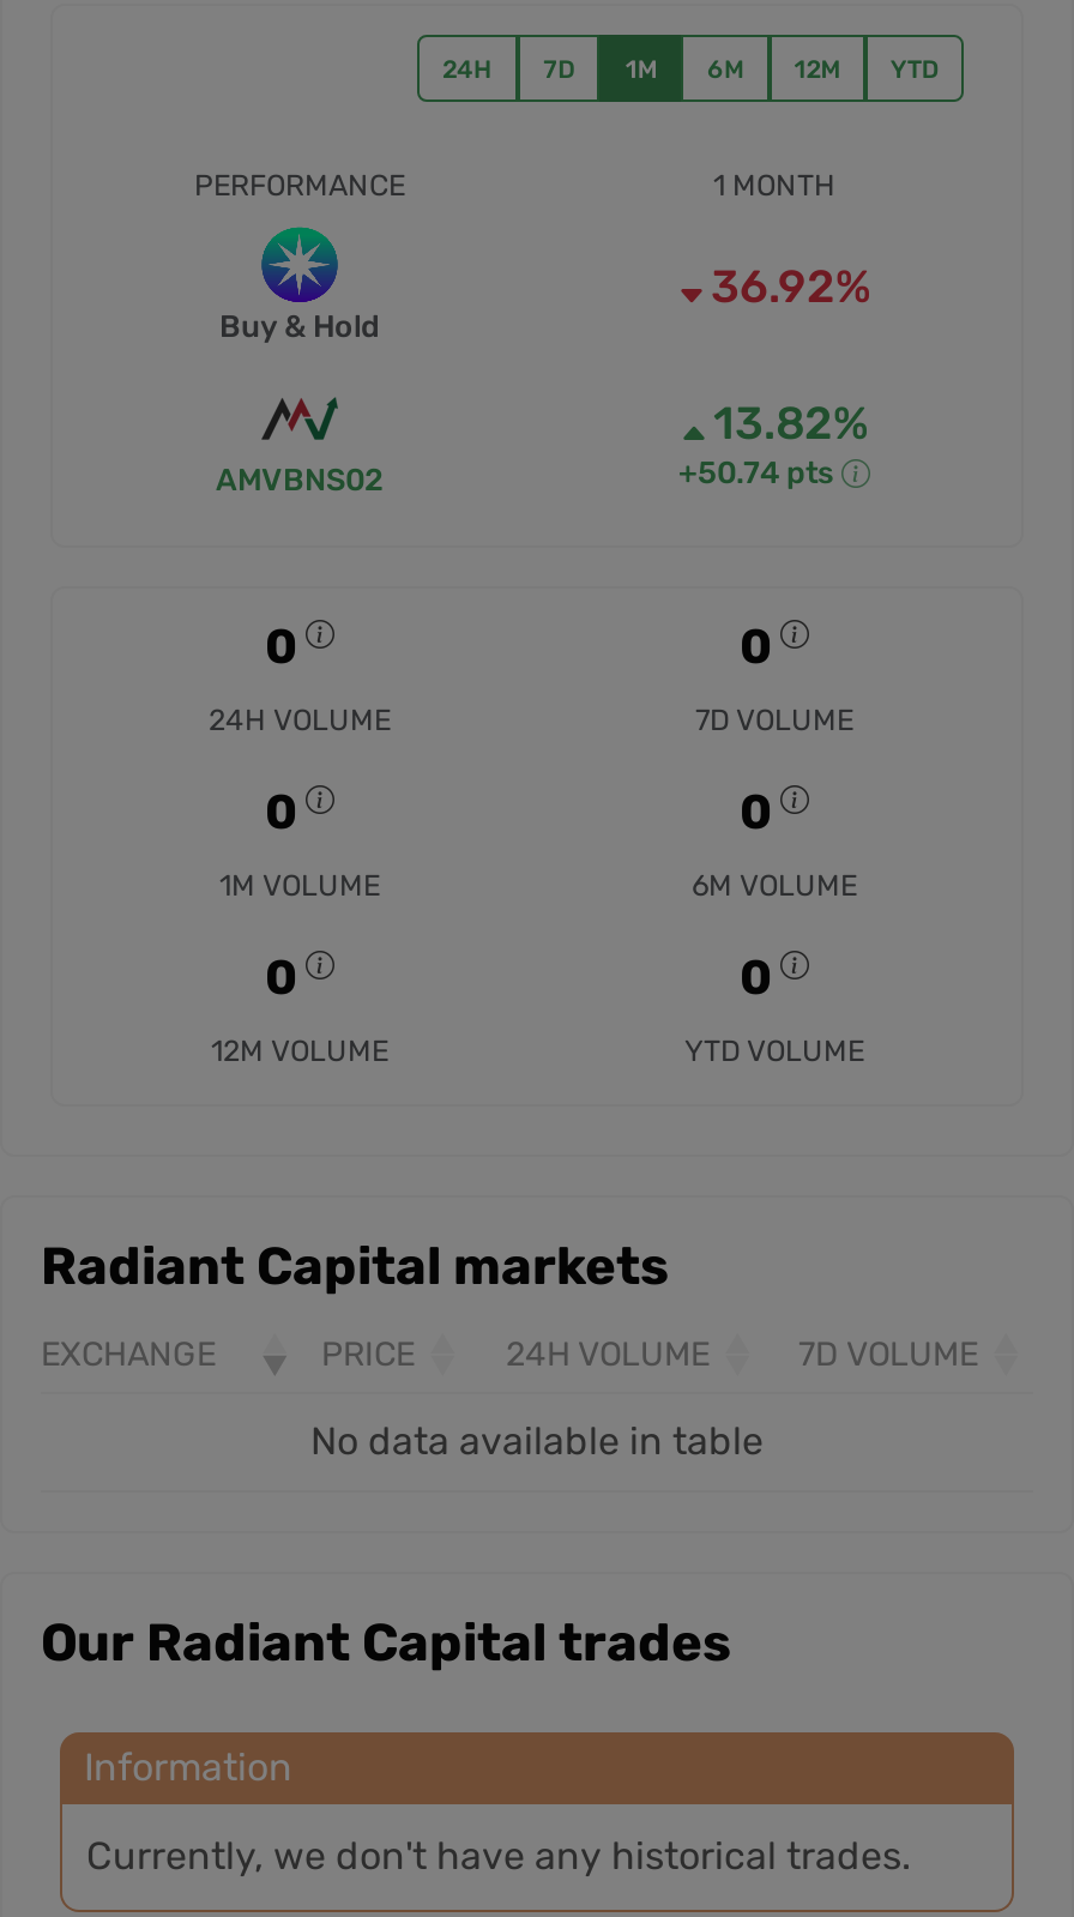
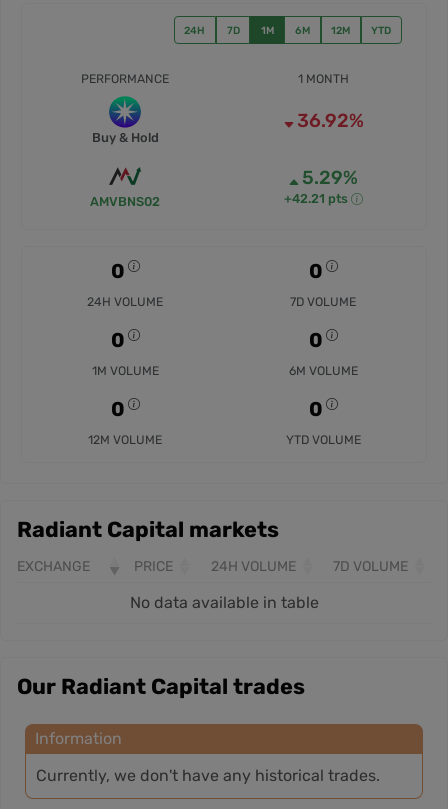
- 13.82%
+ 5.29%

- +50.74 pts
+ +42.21 pts
